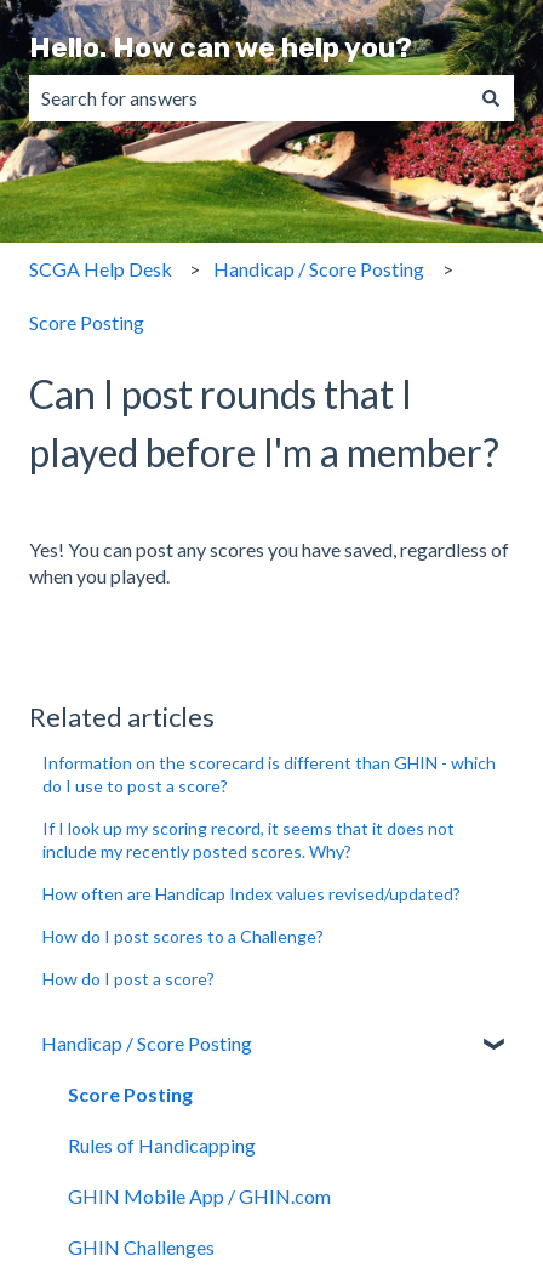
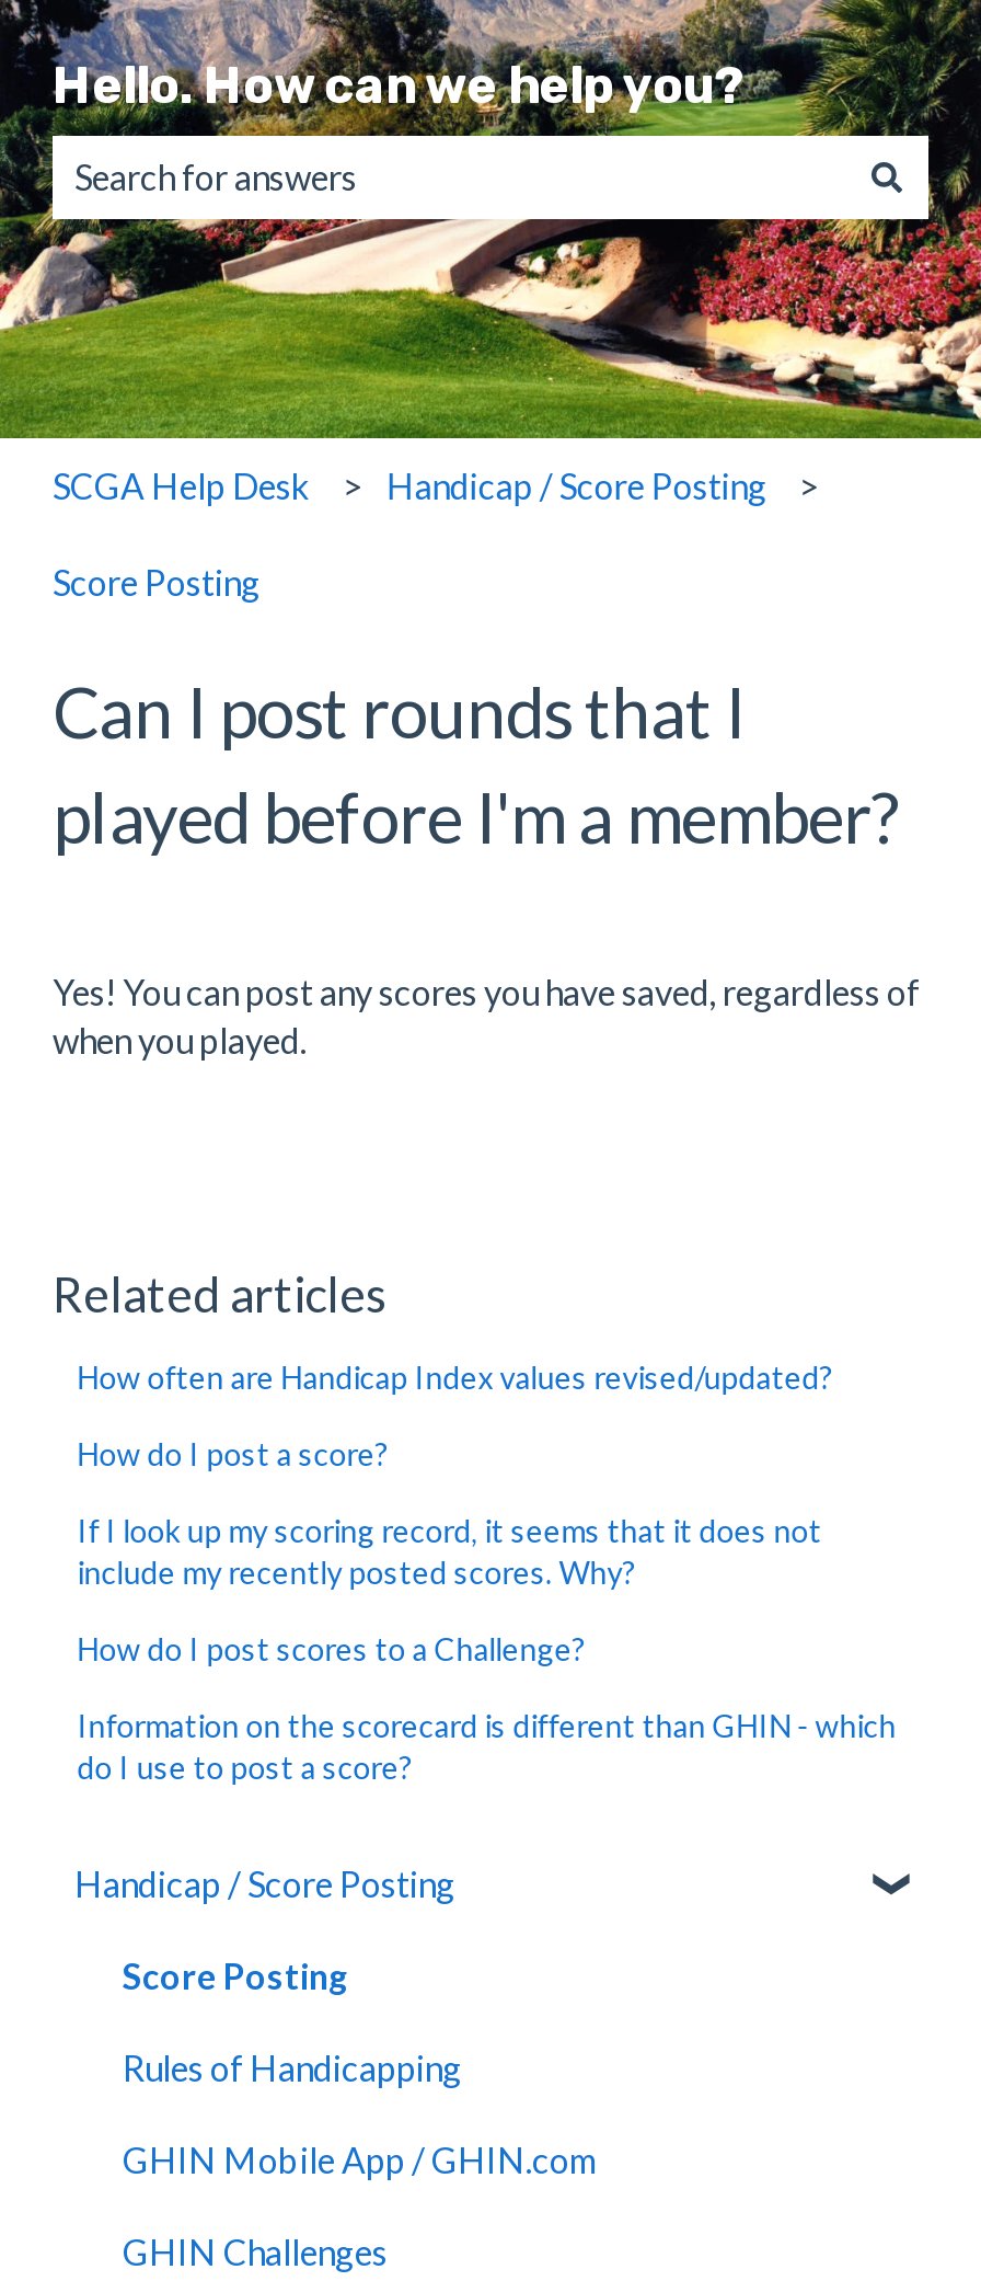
moved down: Information on the scorecard is different than GHIN - which | do I use to post a score?

moved up: If I look up my scoring record, it seems that it does not | include my recently posted scores. Why? | How often are Handicap Index values revised/updated? | How do I post scores to a Challenge? | How do I post a score?
